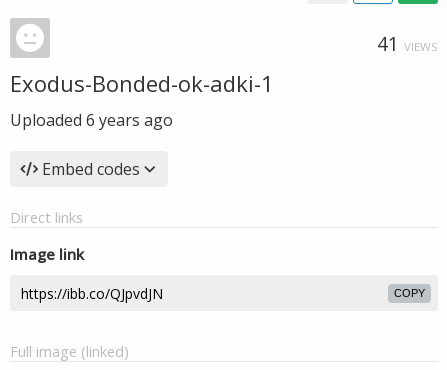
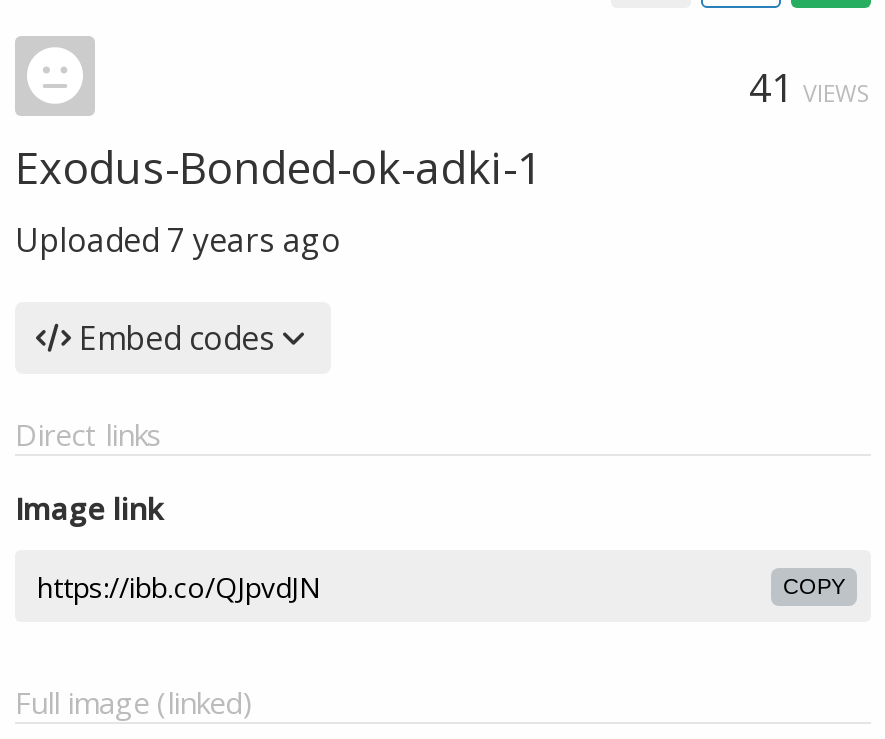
- Uploaded 6 years ago
+ Uploaded 7 years ago
